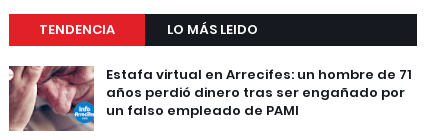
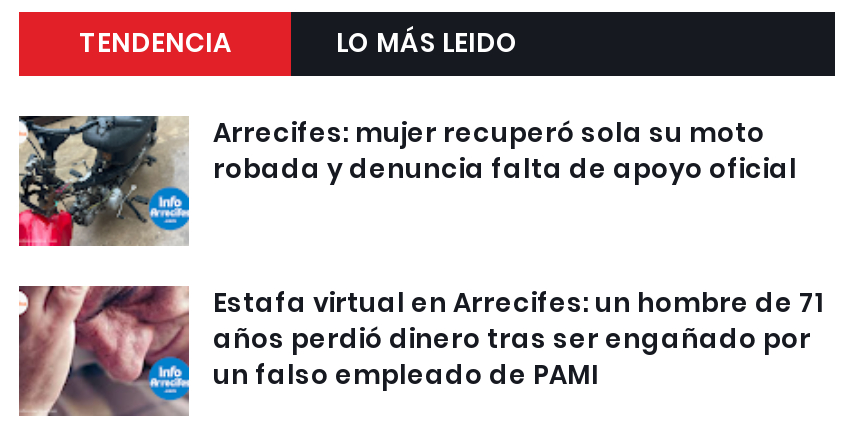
+ [image]
+ Arrecifes: mujer recuperó sola su moto
+ robada y denuncia falta de apoyo oficial
